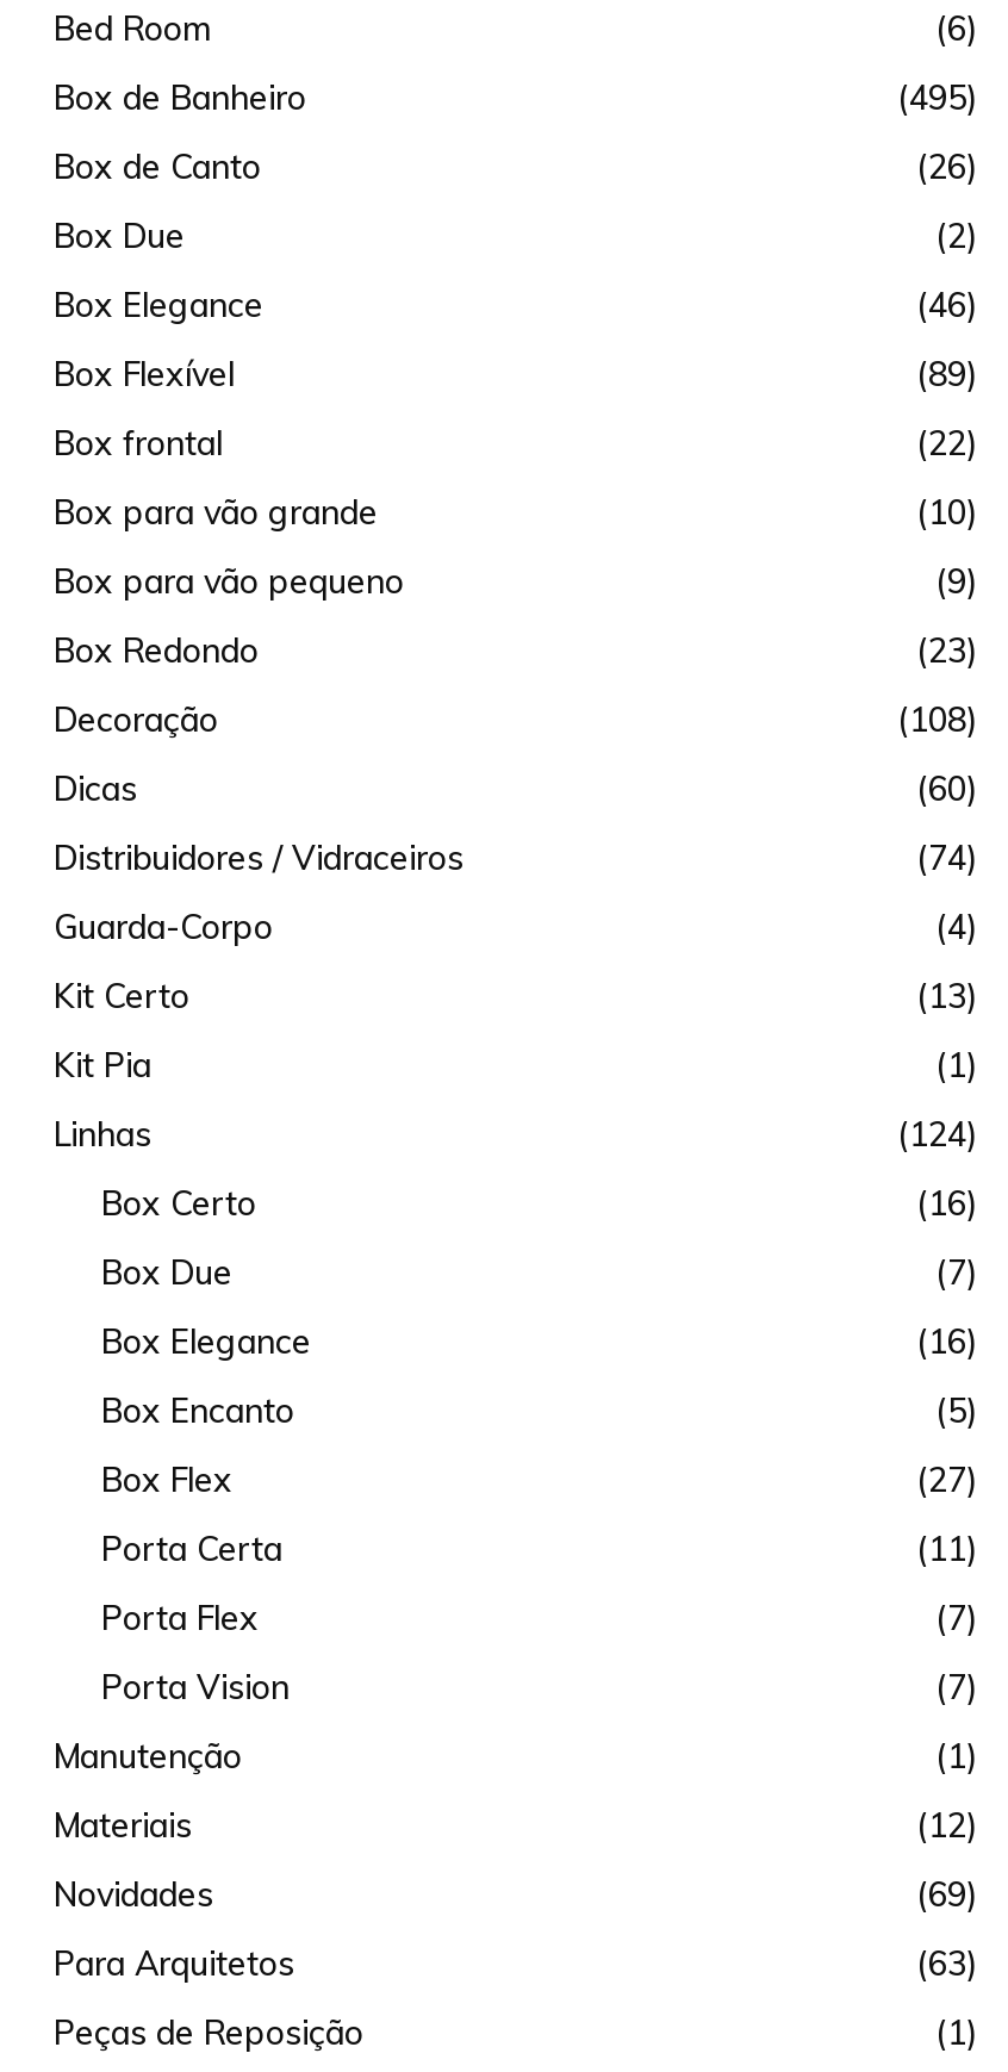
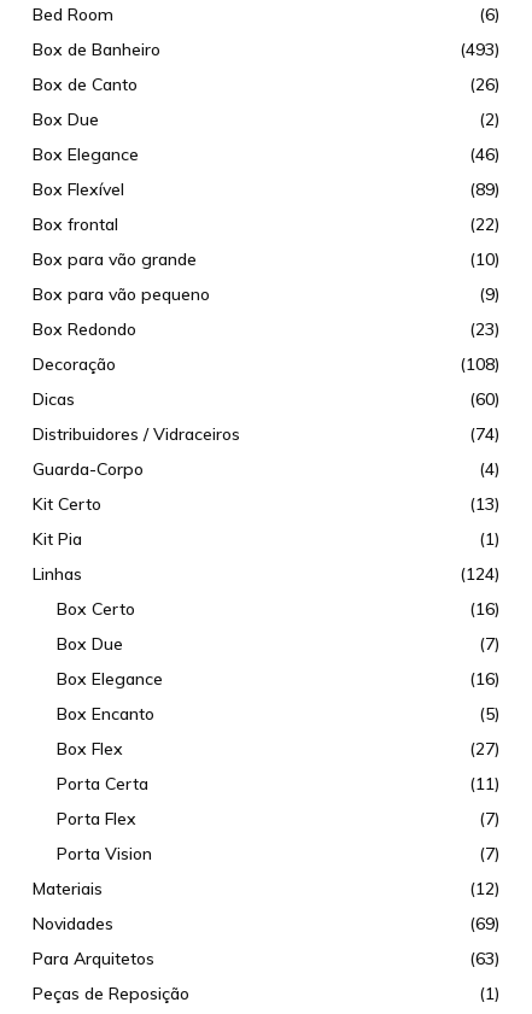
- (495)
+ (493)

- Manutenção
- (1)
